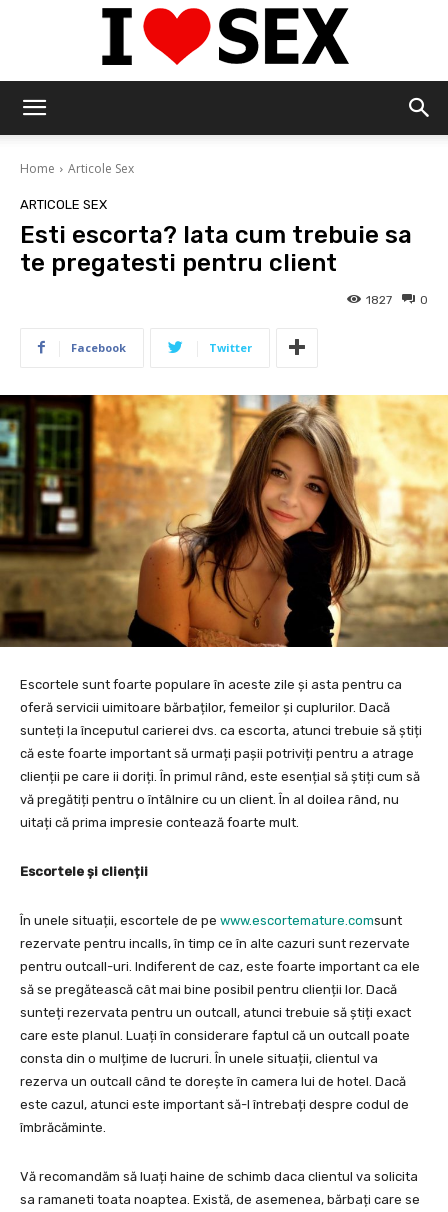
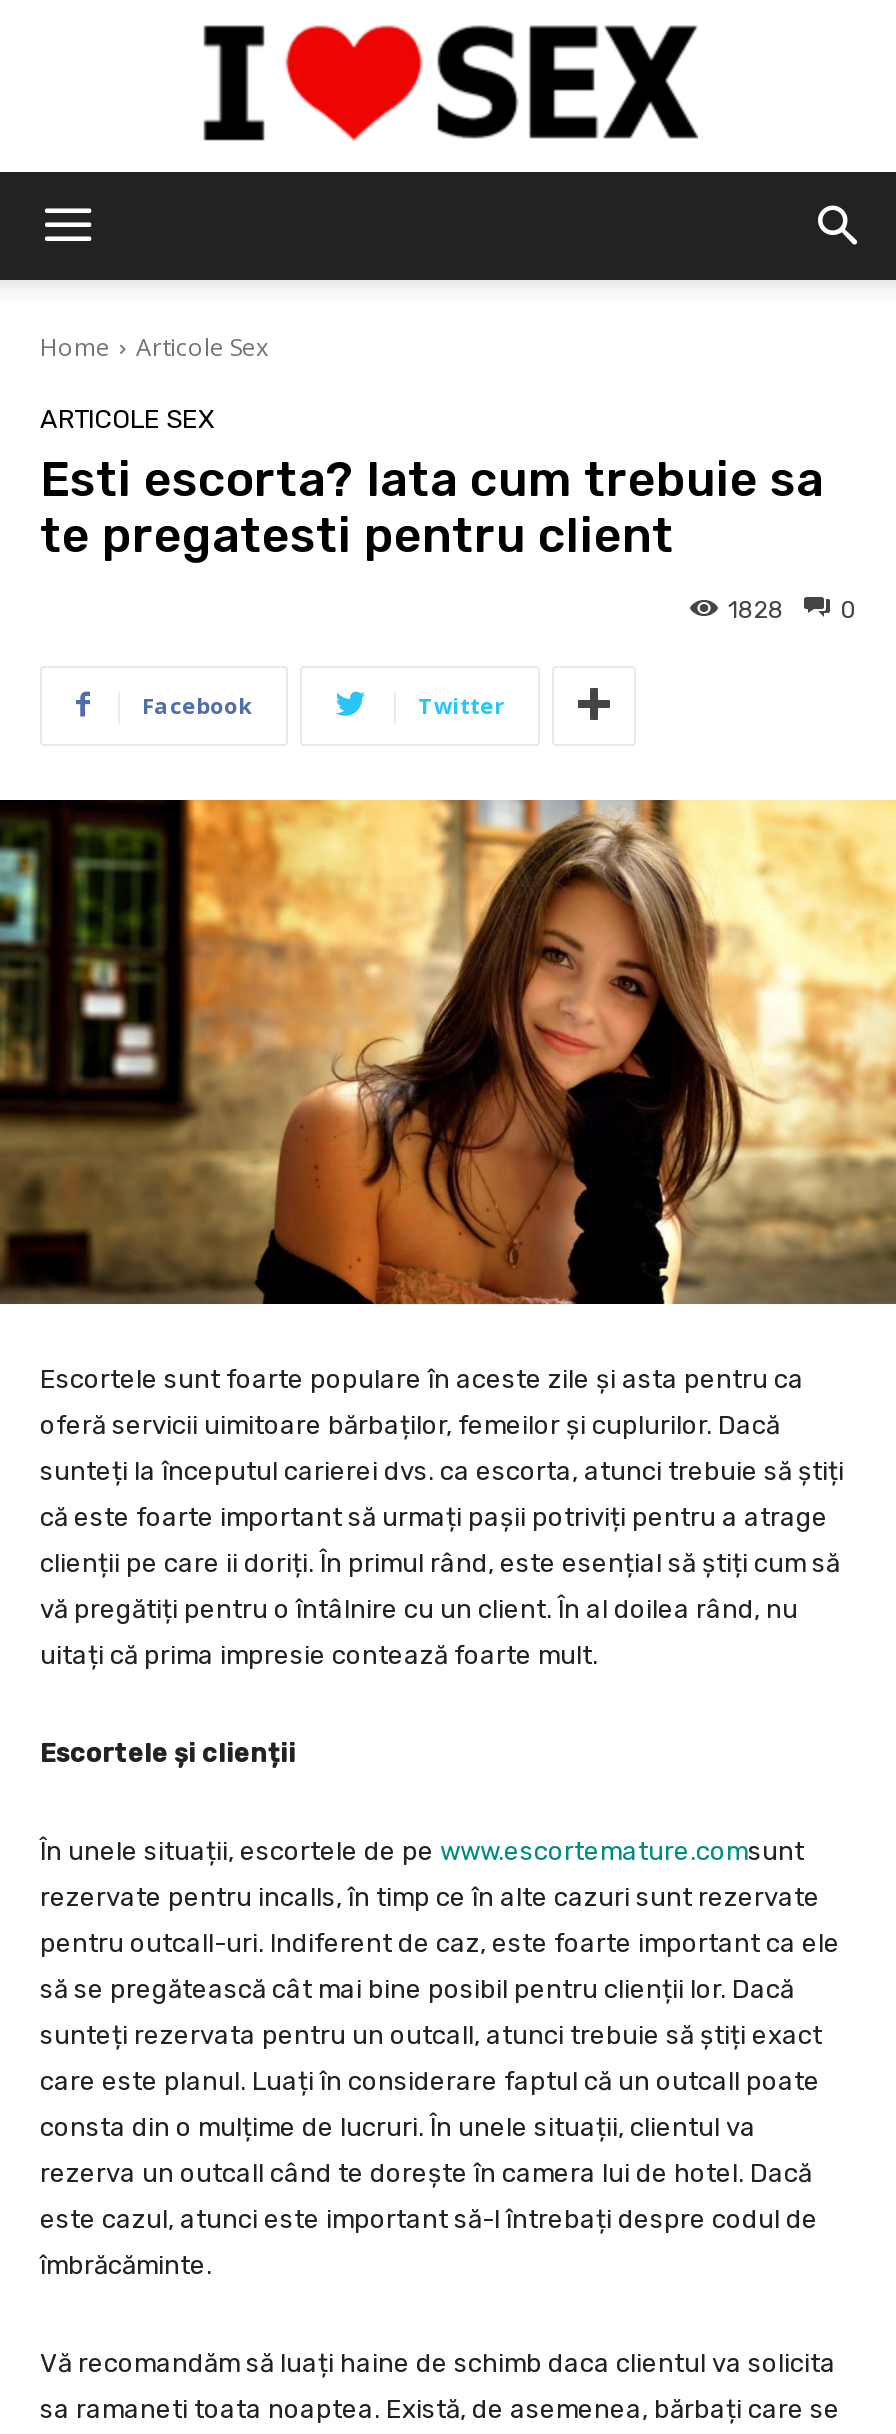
- 1827 0
+ 1828 0
